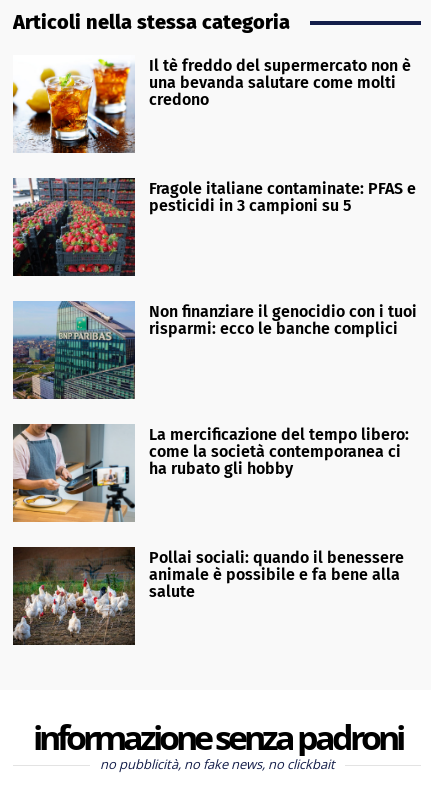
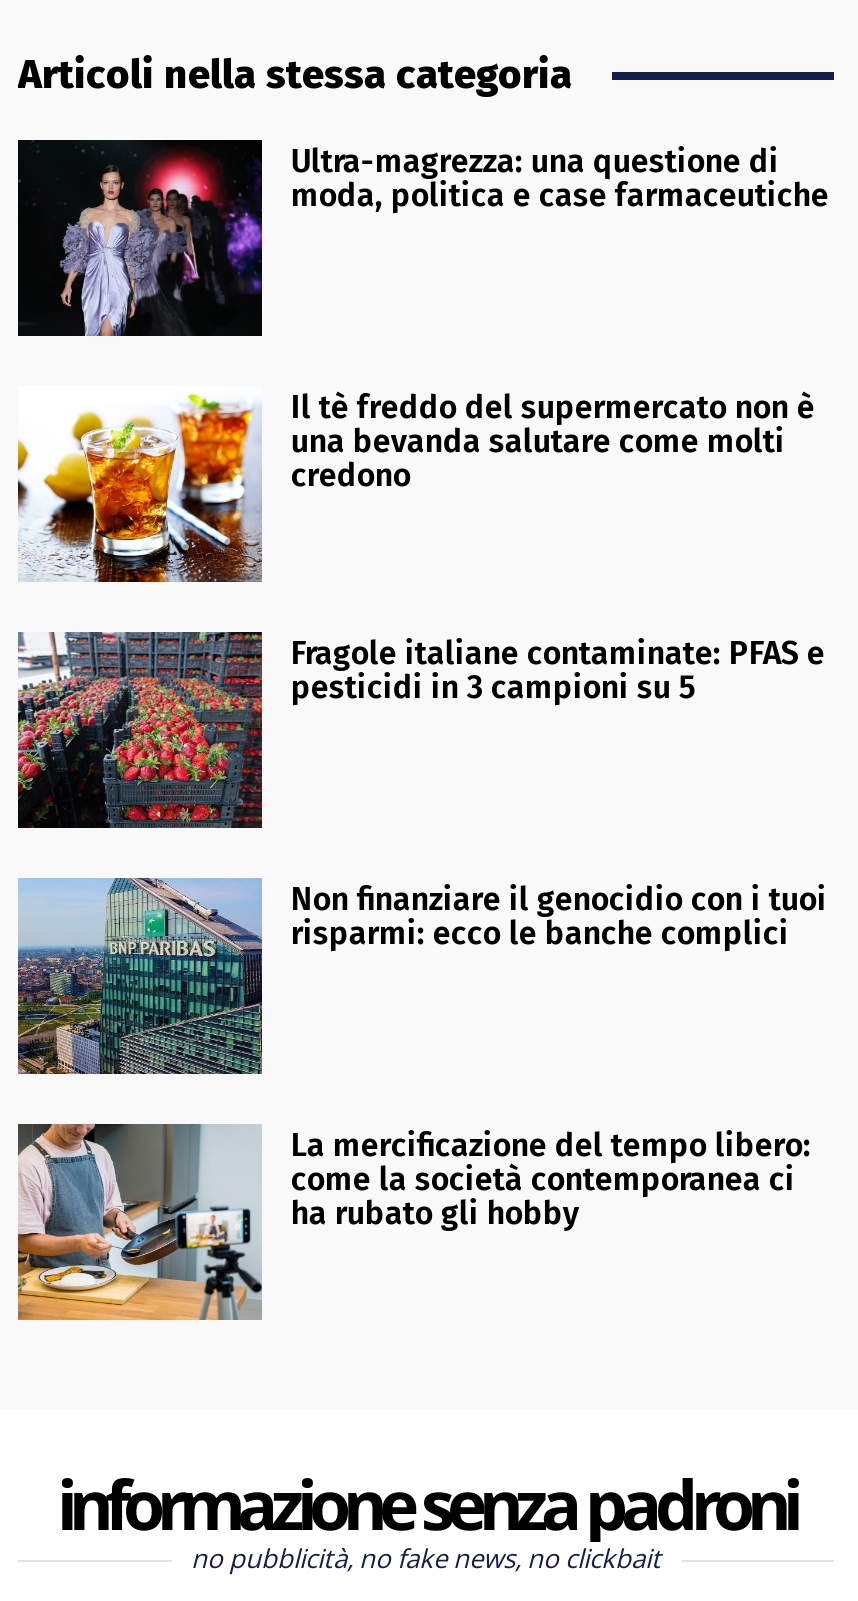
+ [image]
+ Ultra-magrezza: una questione di
+ moda, politica e case farmaceutiche

moved down: [image] | Il tè freddo del supermercato non è | una bevanda salutare come molti | ... | come la società contemporanea ci | ha rubato gli hobby

- [image]
- Pollai sociali: quando il benessere
- animale è possibile e fa bene alla
- salute
